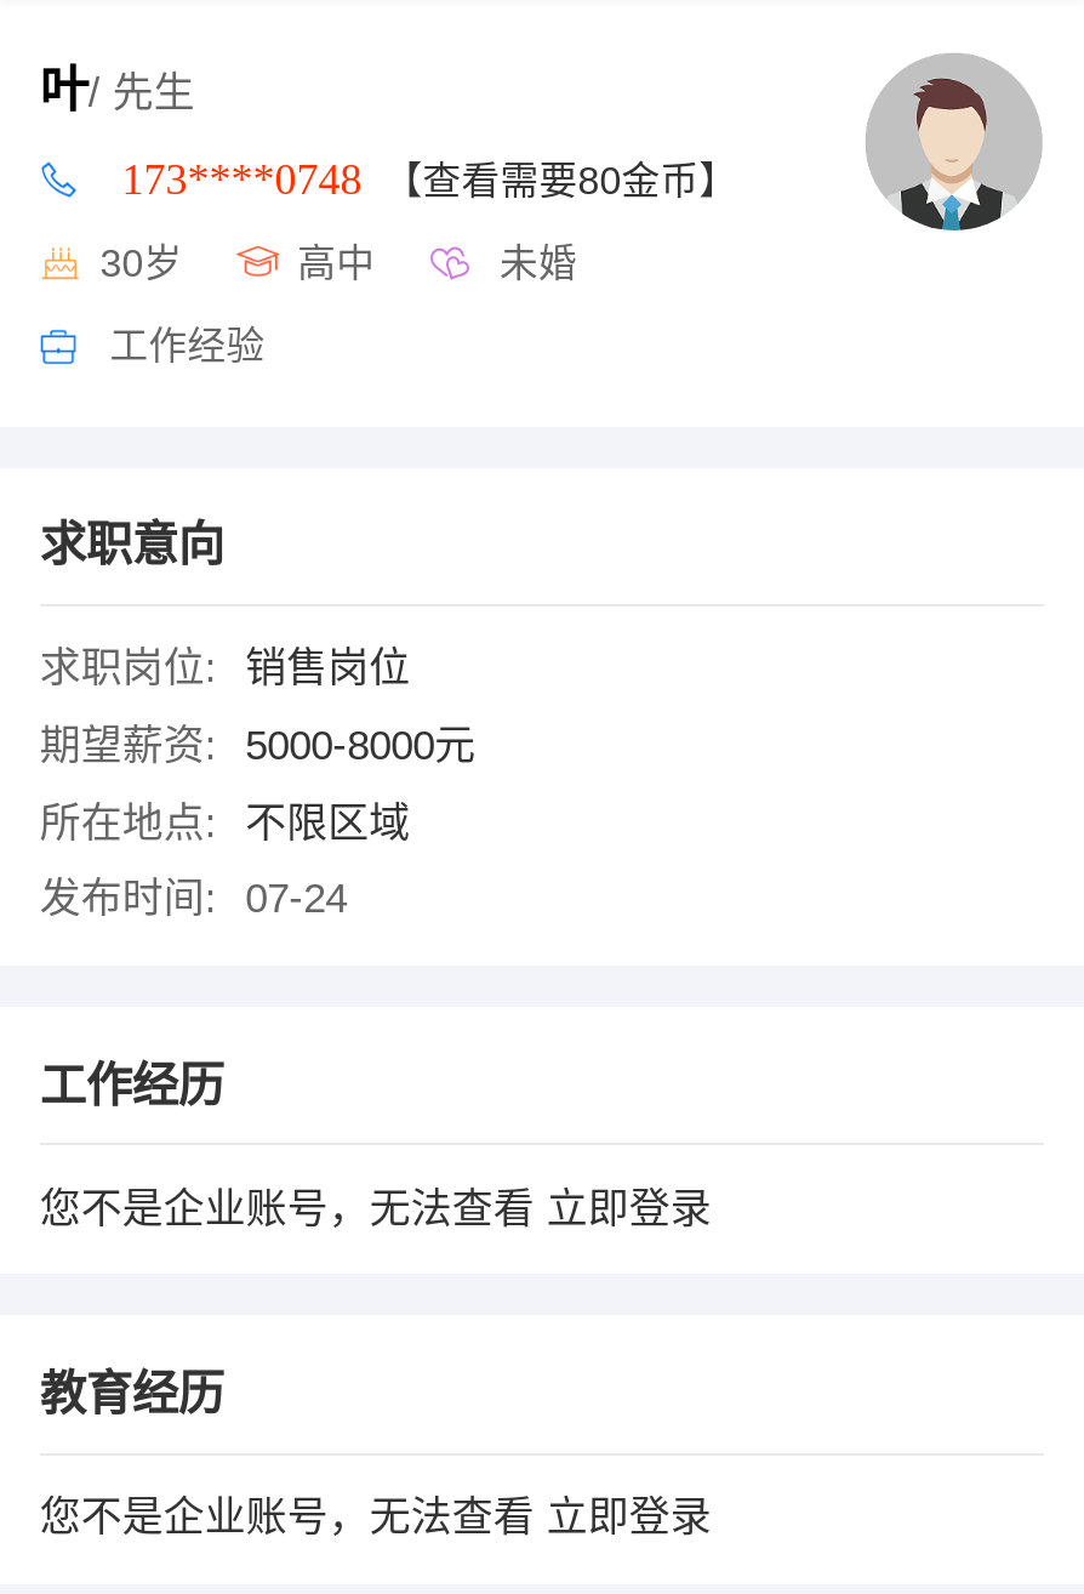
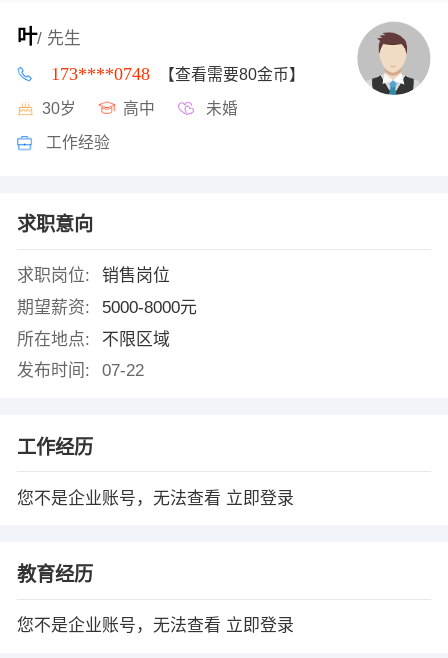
- 发布时间: 07-24
+ 发布时间: 07-22
